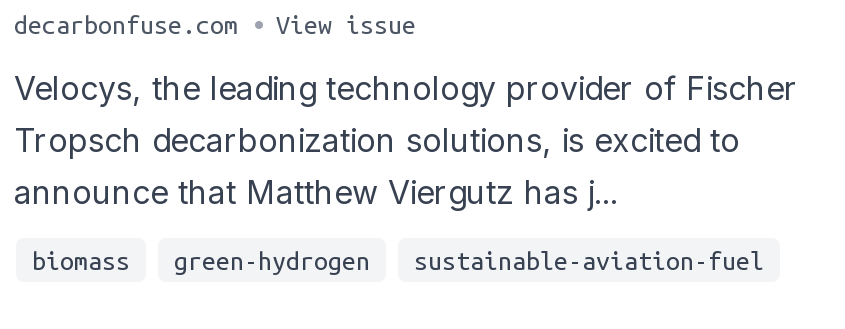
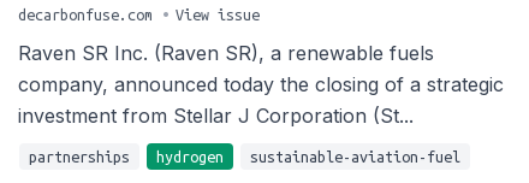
- Velocys, the leading technology provider of Fischer
- Tropsch decarbonization solutions, is excited to
- announce that Matthew Viergutz has j...
+ Raven SR Inc. (Raven SR), a renewable fuels
+ company, announced today the closing of a strategic
+ investment from Stellar J Corporation (St...

- biomass
- green-hydrogen
+ partnerships
+ hydrogen
